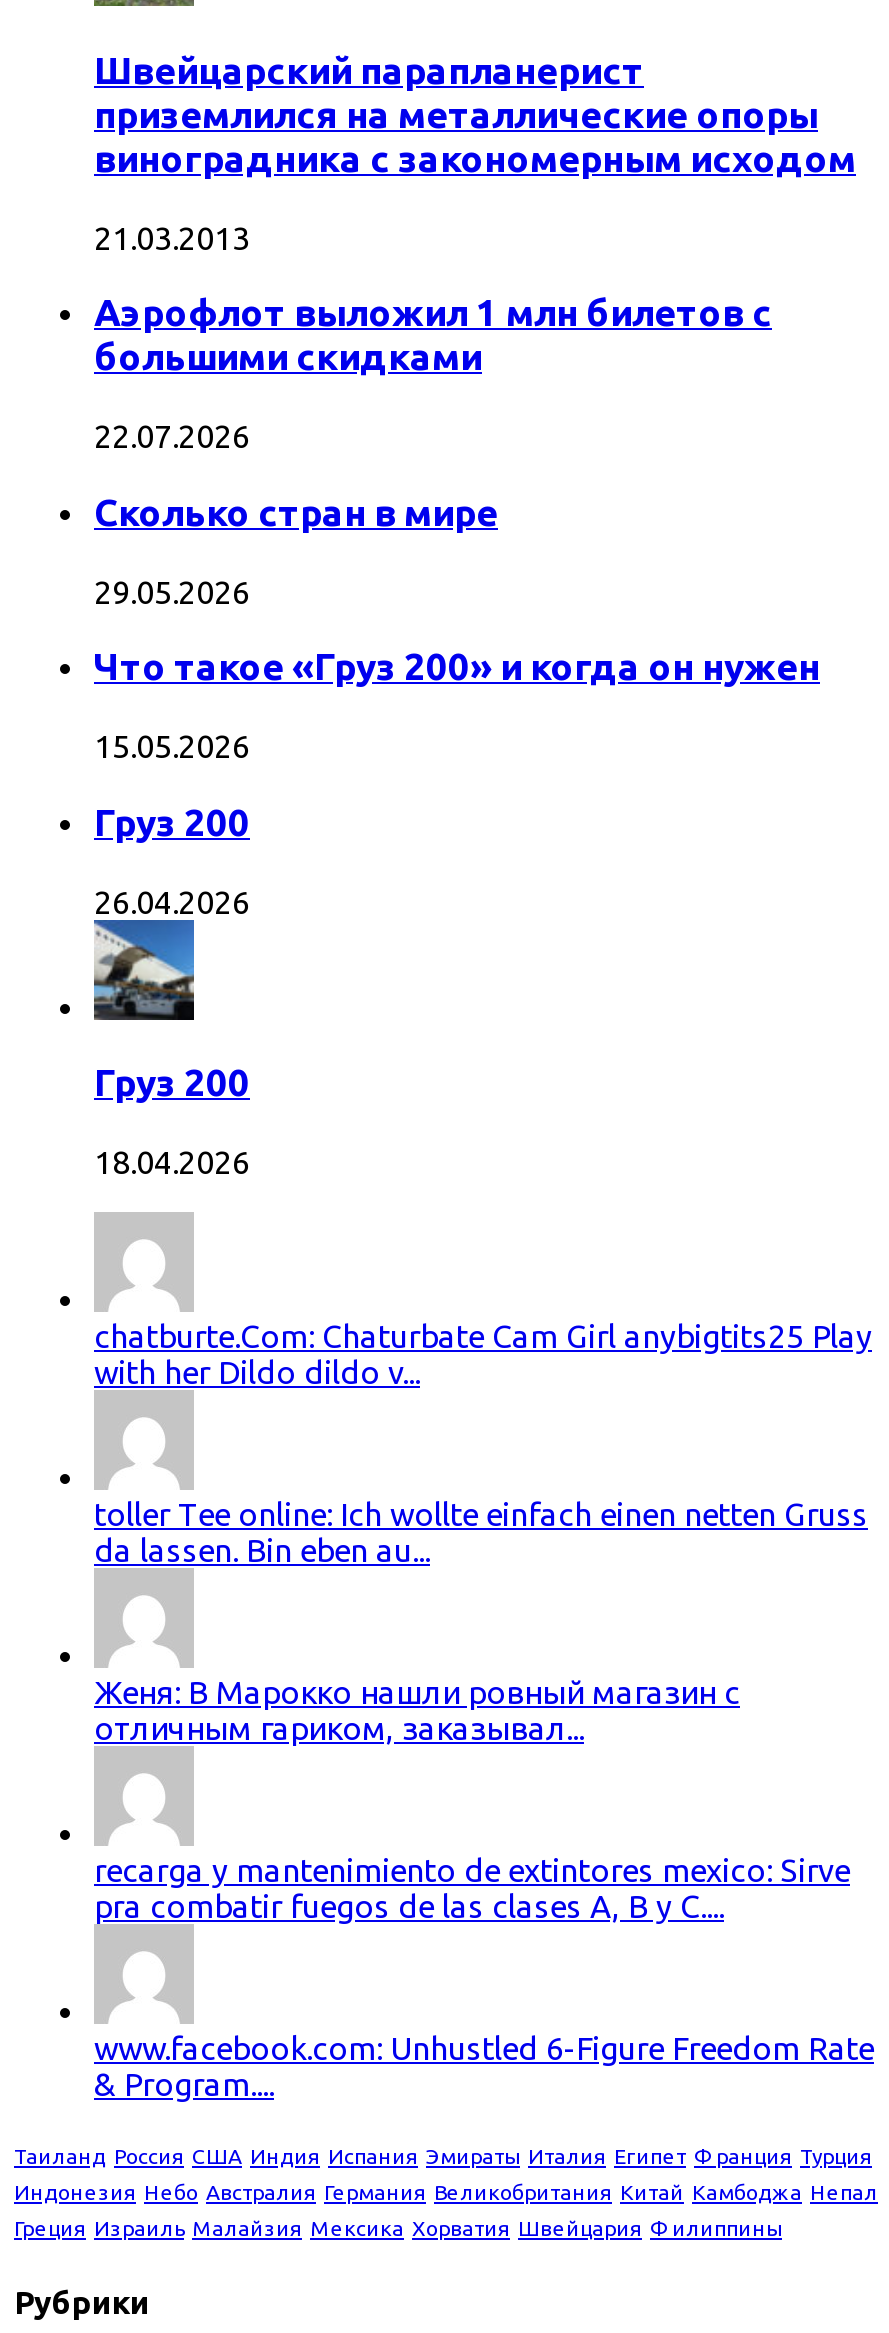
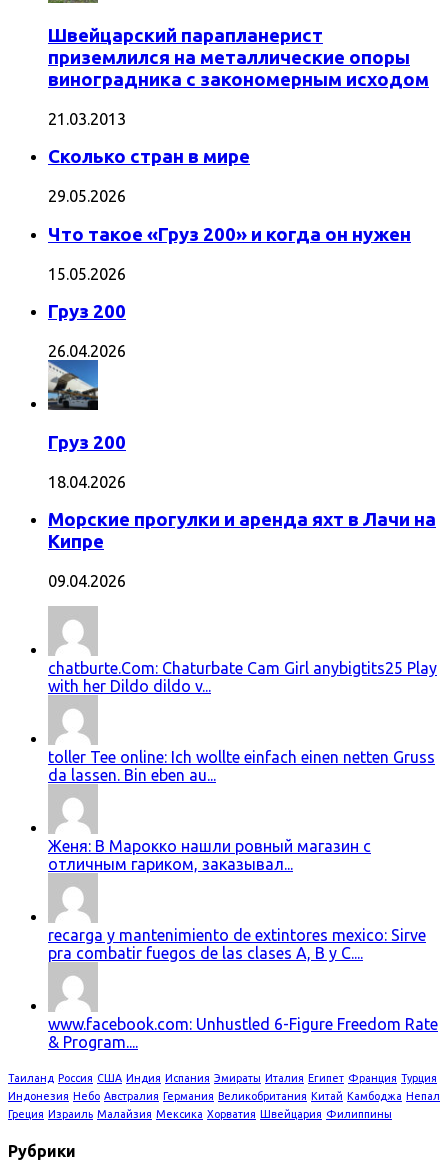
- Аэрофлот выложил 1 млн билетов с
- большими скидками
- 22.07.2026

moved up: [image] | Сколько стран в мире | 29.05.2026 | ... | Груз 200 | 18.04.2026

+ Морские прогулки и аренда яхт в Лачи на
+ Кипре
+ 09.04.2026
